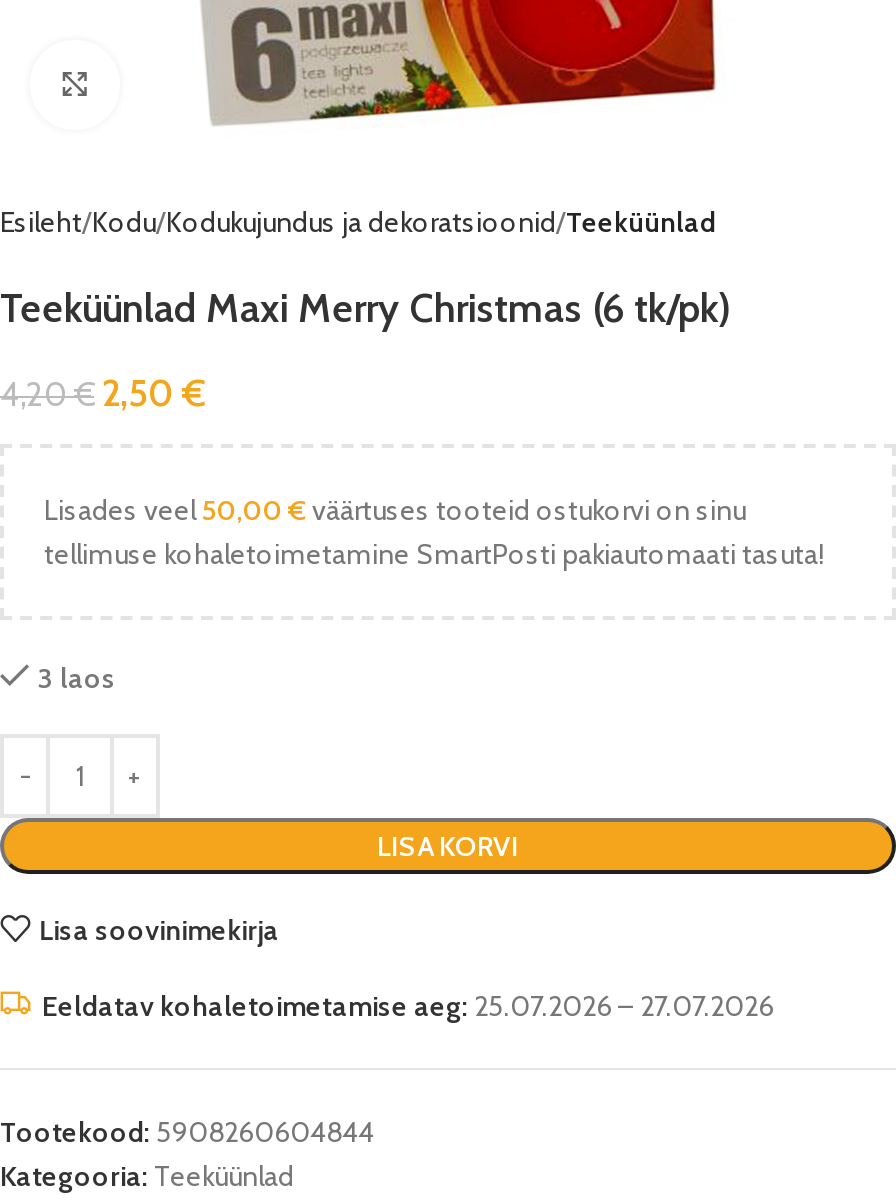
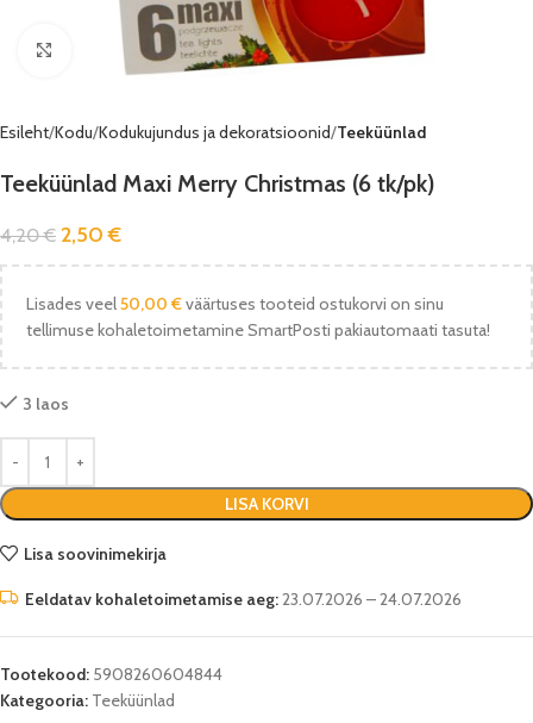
- Eeldatav kohaletoimetamise aeg: 25.07.2026 – 27.07.2026
+ Eeldatav kohaletoimetamise aeg: 23.07.2026 – 24.07.2026
